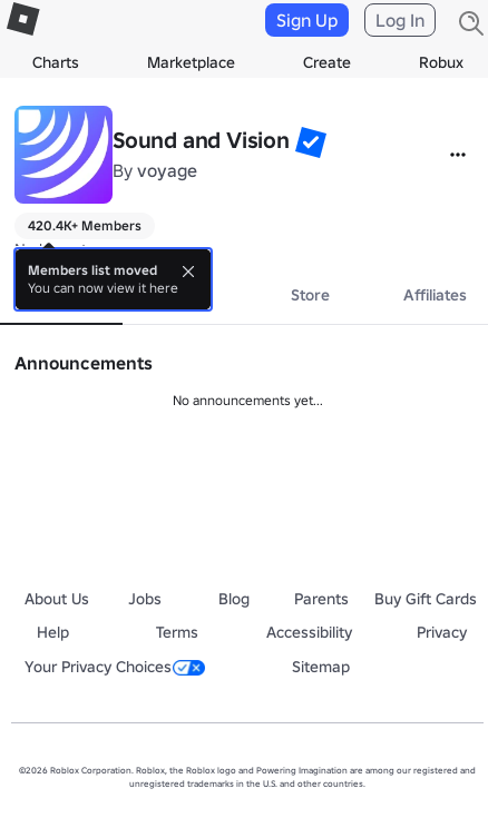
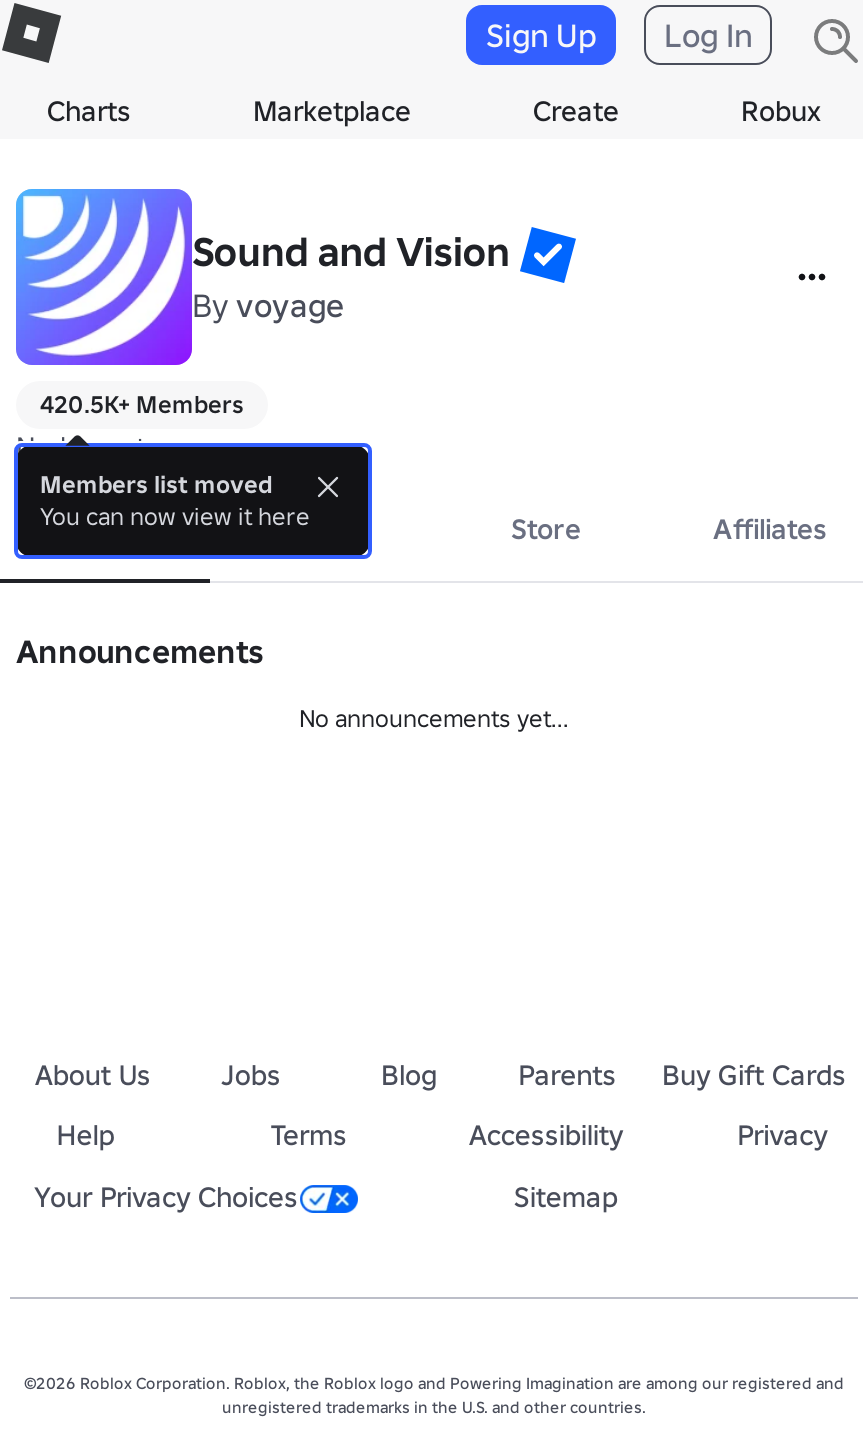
- 420.4K+ Members
+ 420.5K+ Members
